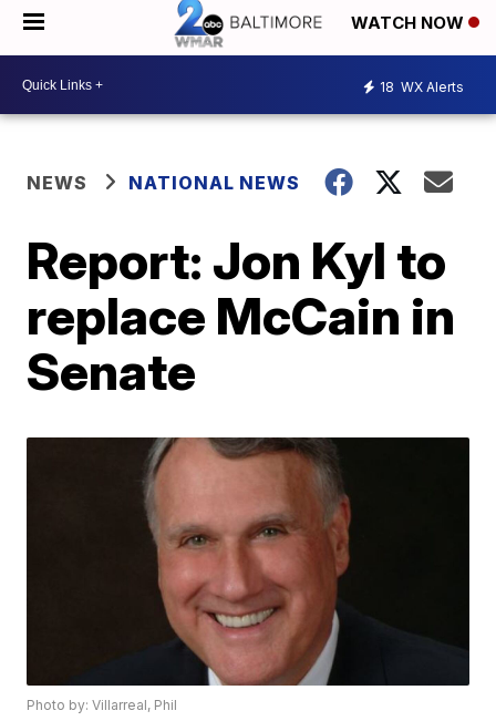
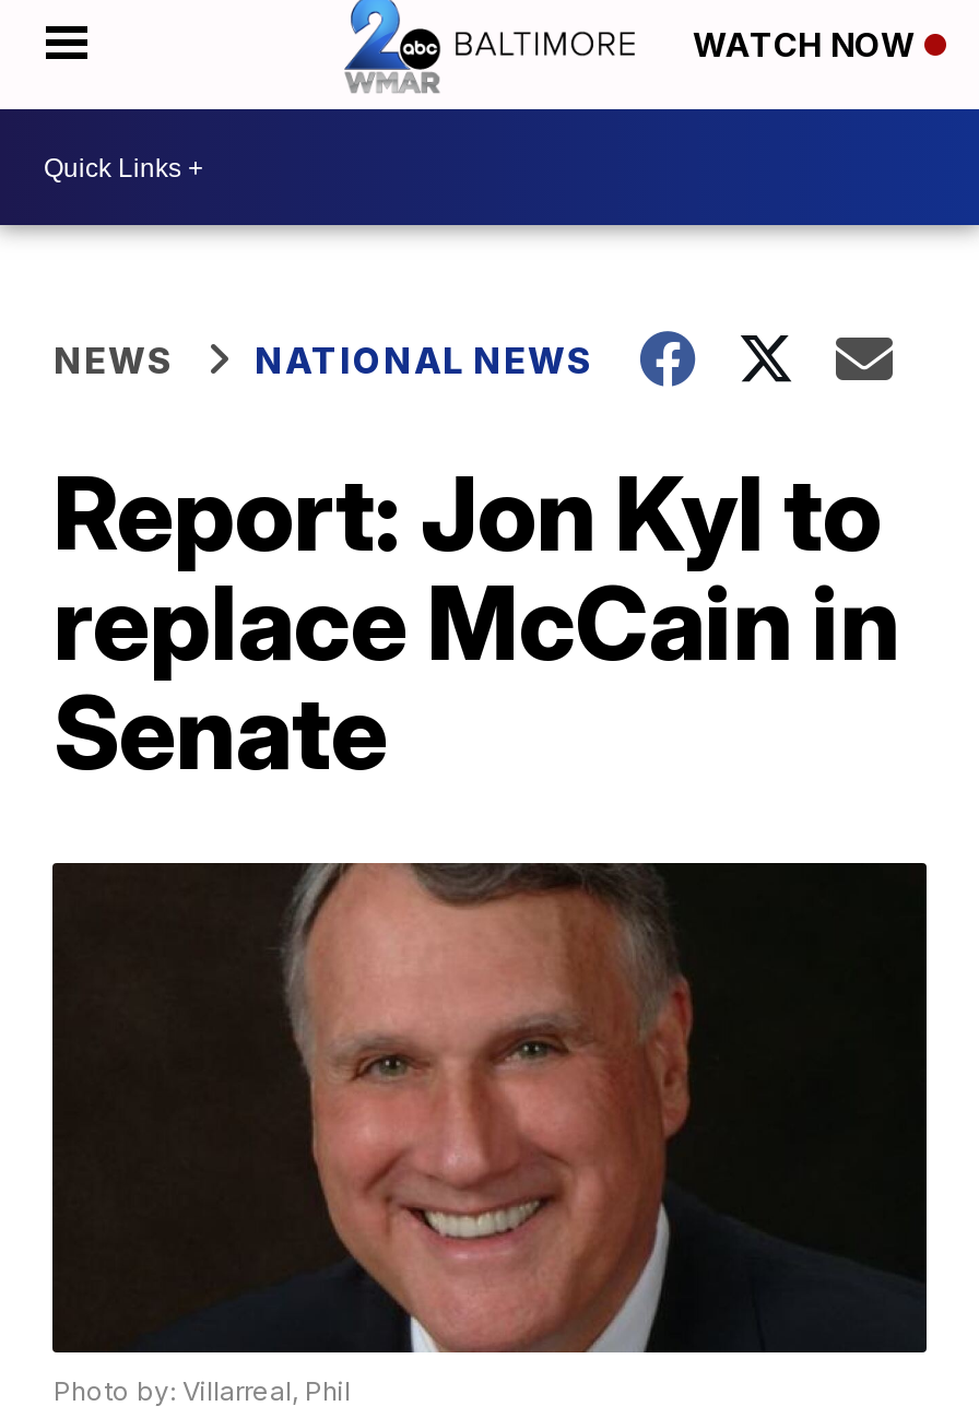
- 18 WX Alerts
